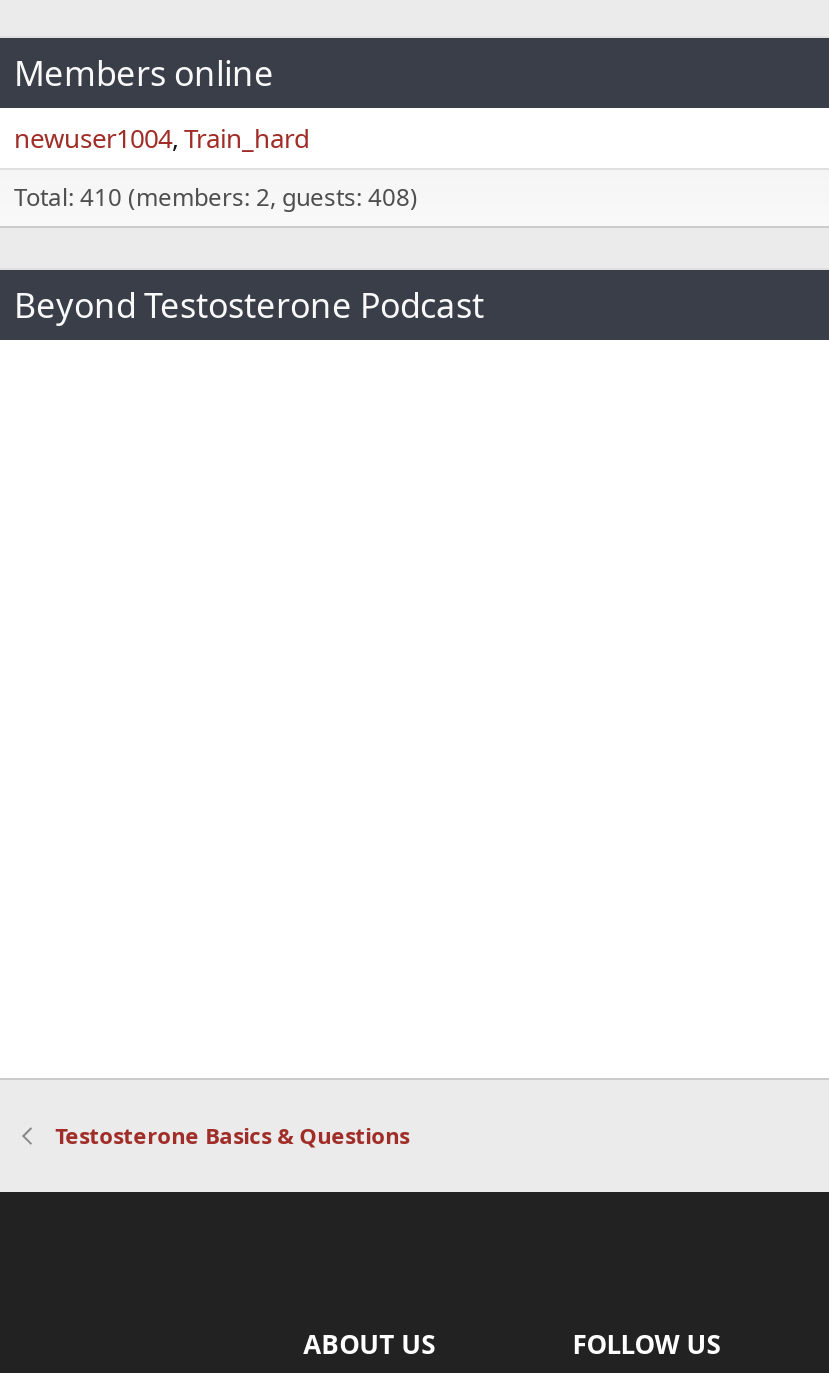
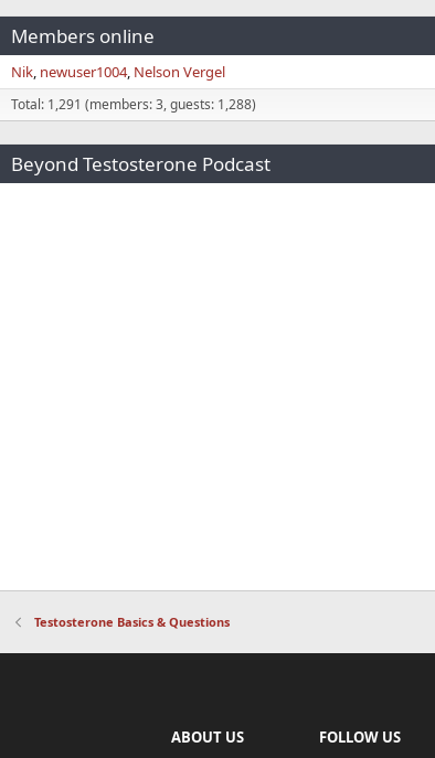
- newuser1004 Train_hard
+ Nik newuser1004 Nelson Vergel

- Total: 410 (members: 2, guests: 408)
+ Total: 1,291 (members: 3, guests: 1,288)
